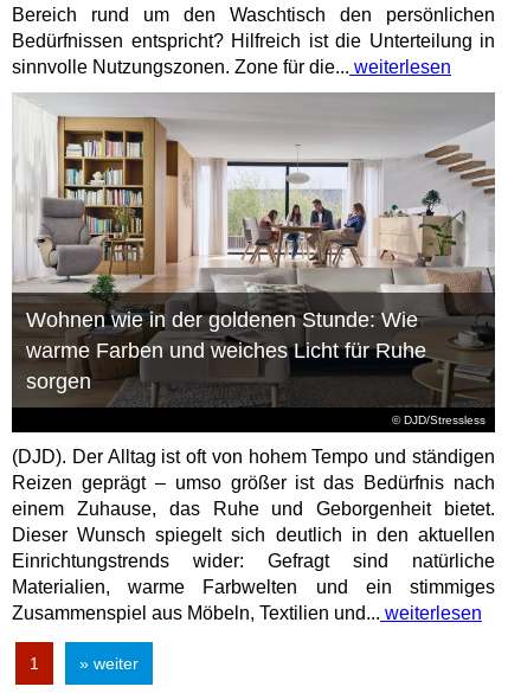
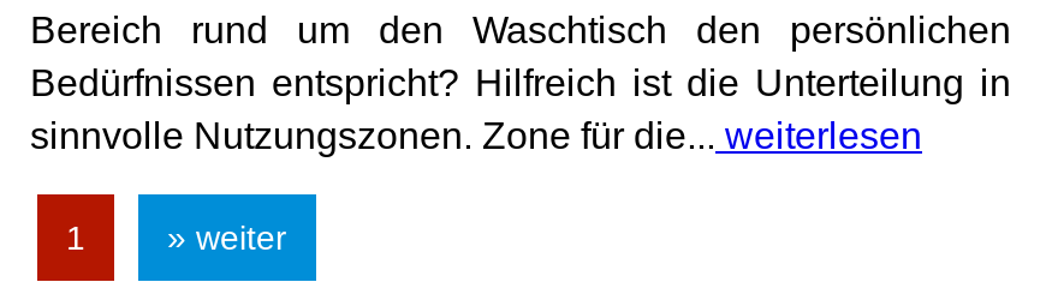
- [image]
- © DJD/Stressless

- Wohnen wie in der goldenen Stunde: Wie
- warme Farben und weiches Licht für Ruhe
- sorgen
- (DJD). Der Alltag ist oft von hohem Tempo und ständigen
- Reizen geprägt – umso größer ist das Bedürfnis nach
- einem Zuhause, das Ruhe und Geborgenheit bietet.
- Dieser Wunsch spiegelt sich deutlich in den aktuellen
- Einrichtungstrends wider: Gefragt sind natürliche
- Materialien, warme Farbwelten und ein stimmiges
- Zusammenspiel aus Möbeln, Textilien und... weiterlesen
